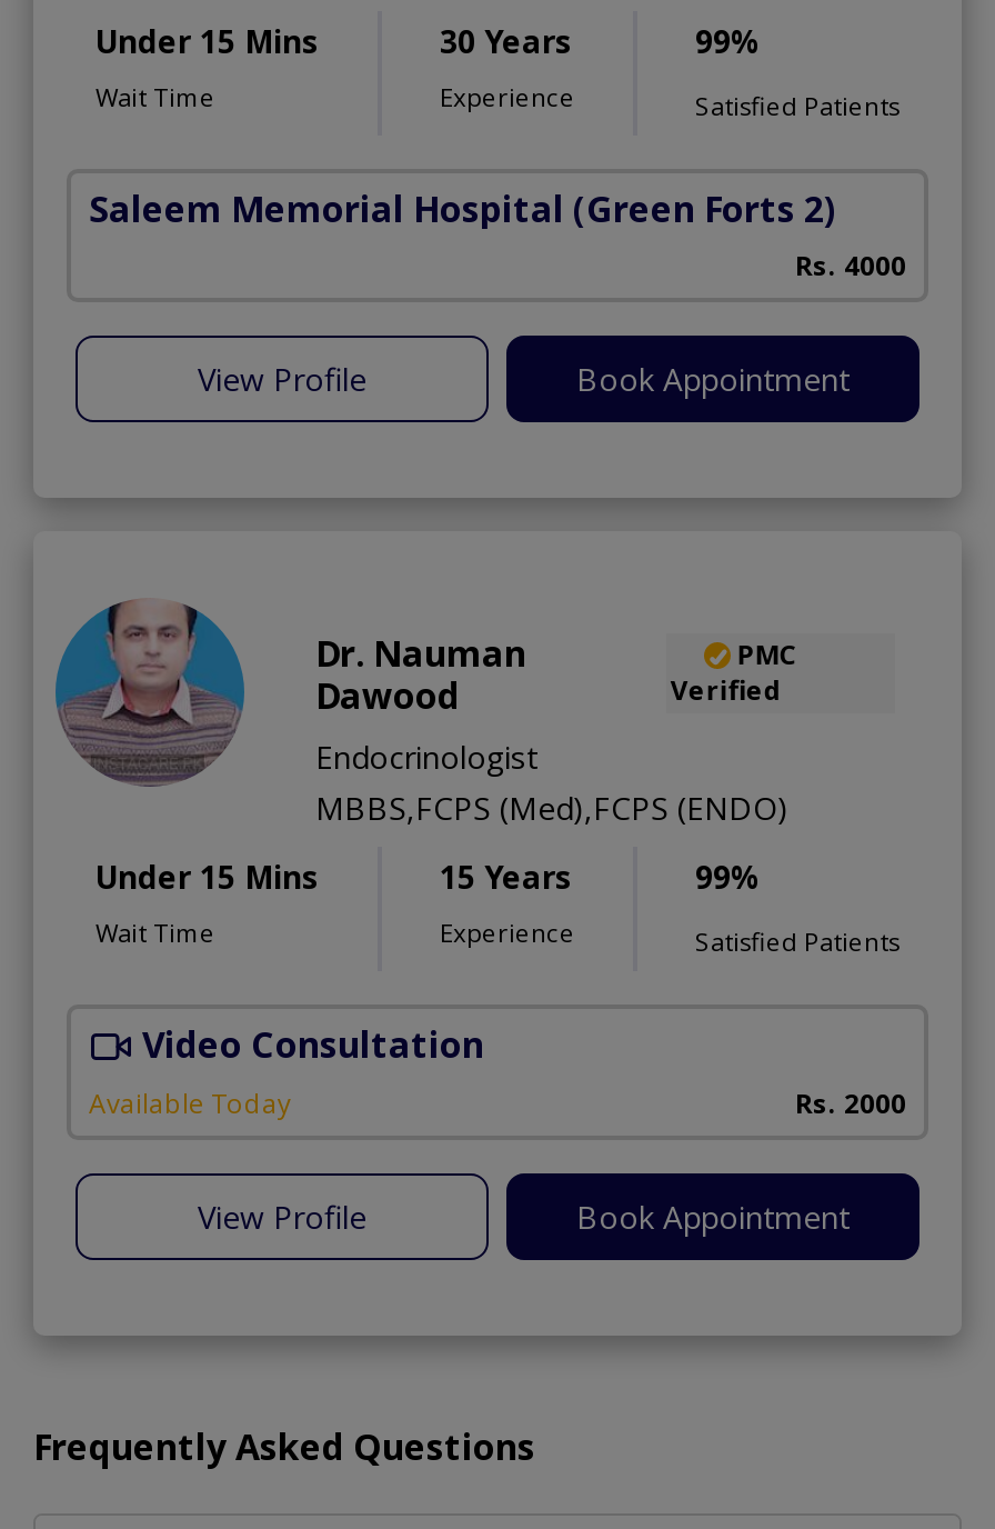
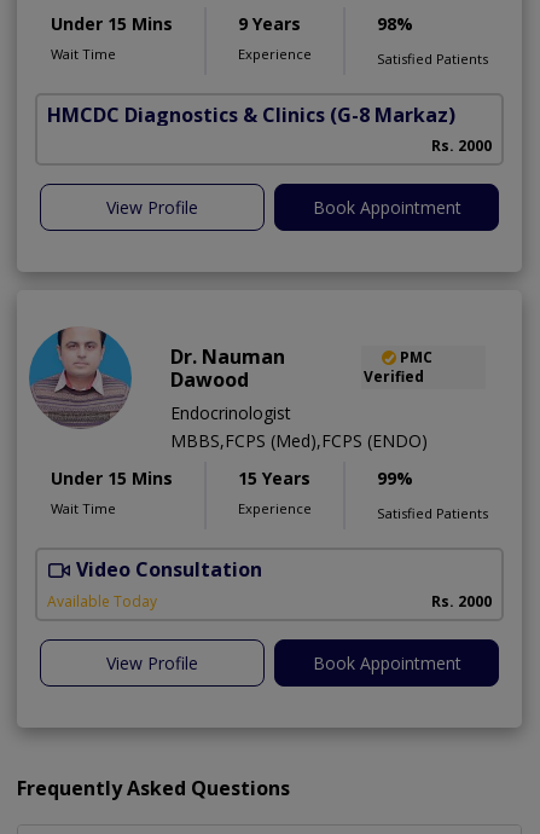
- 30 Years
+ 9 Years

- 99%
+ 98%

- Saleem Memorial Hospital (Green Forts 2)
- Rs. 4000
+ HMCDC Diagnostics & Clinics (G-8 Markaz)
+ Rs. 2000
